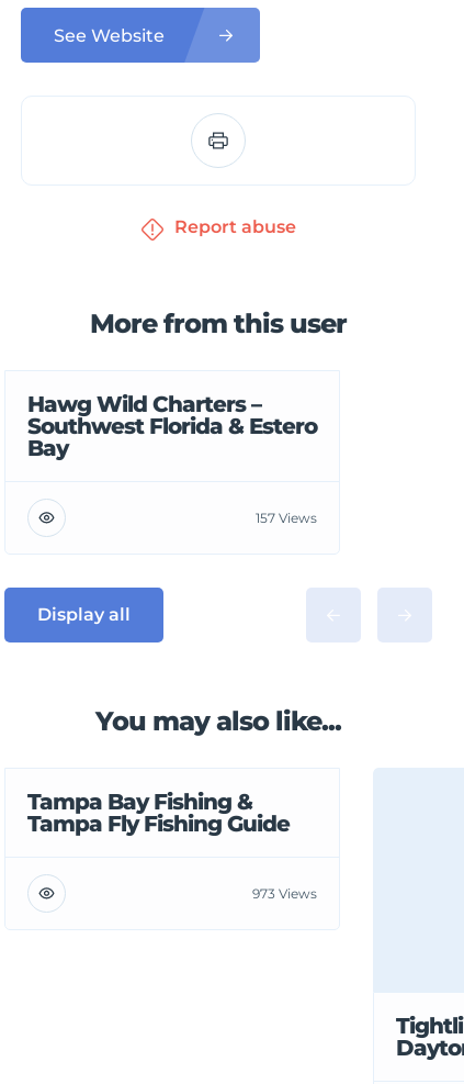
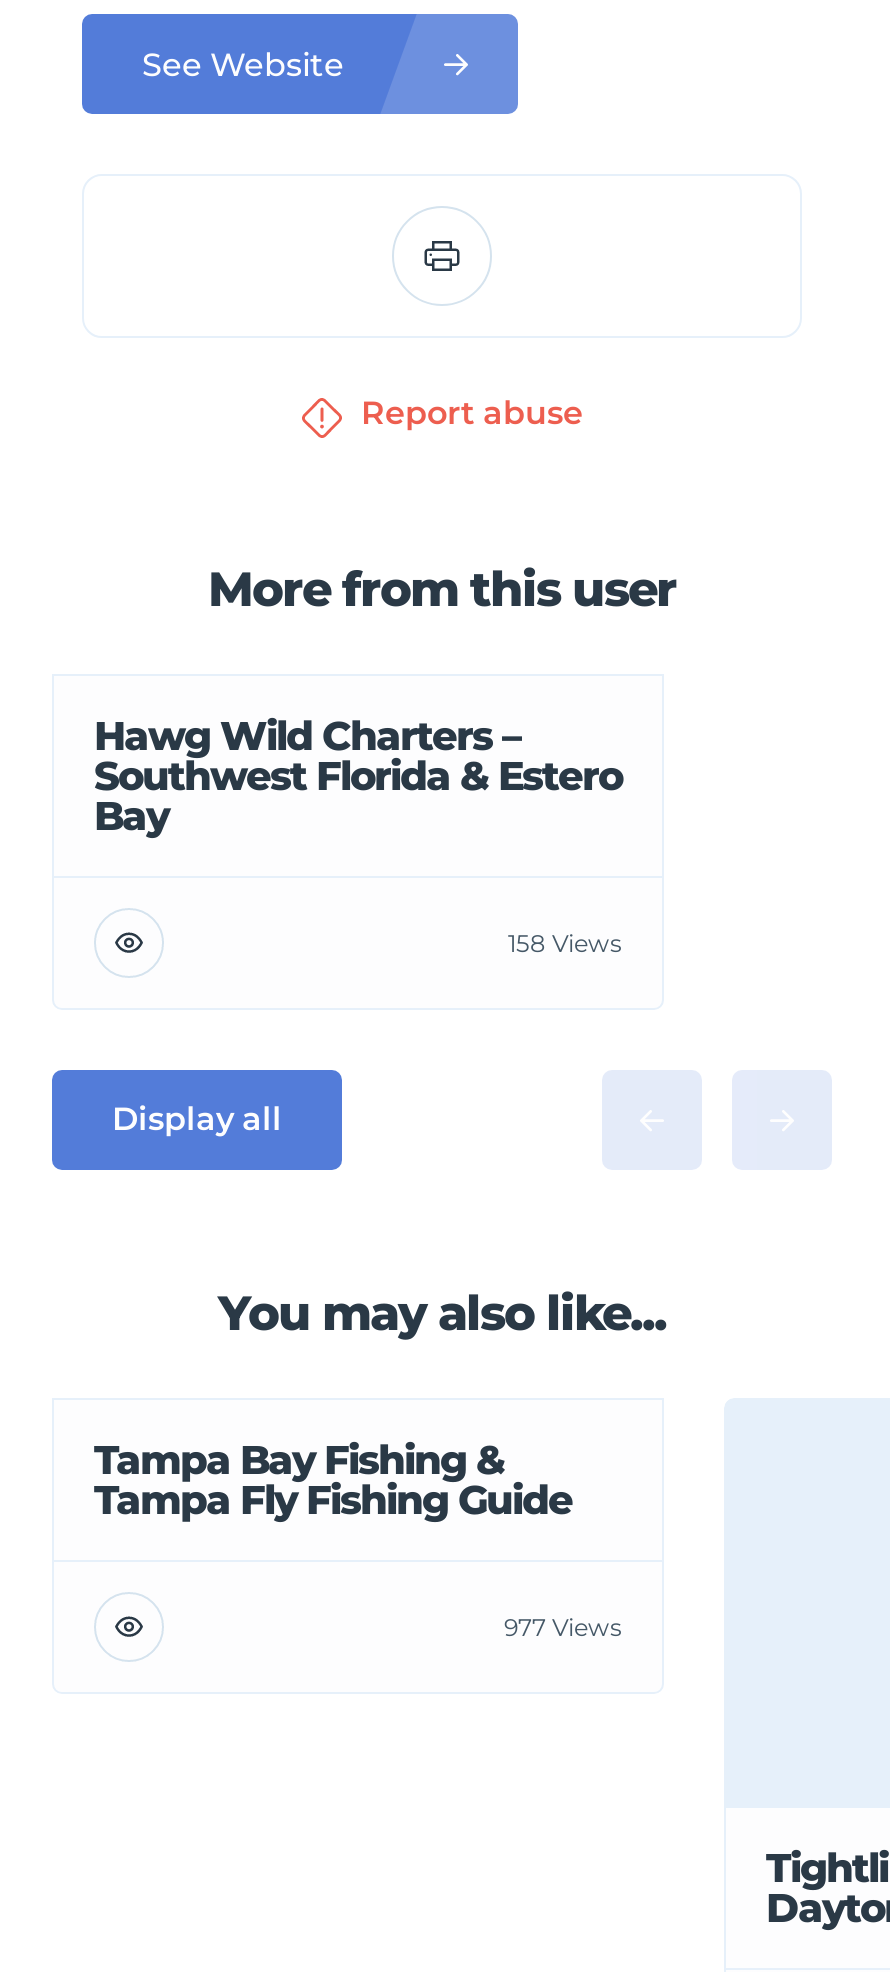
- 157 Views
+ 158 Views

- 973 Views
+ 977 Views
